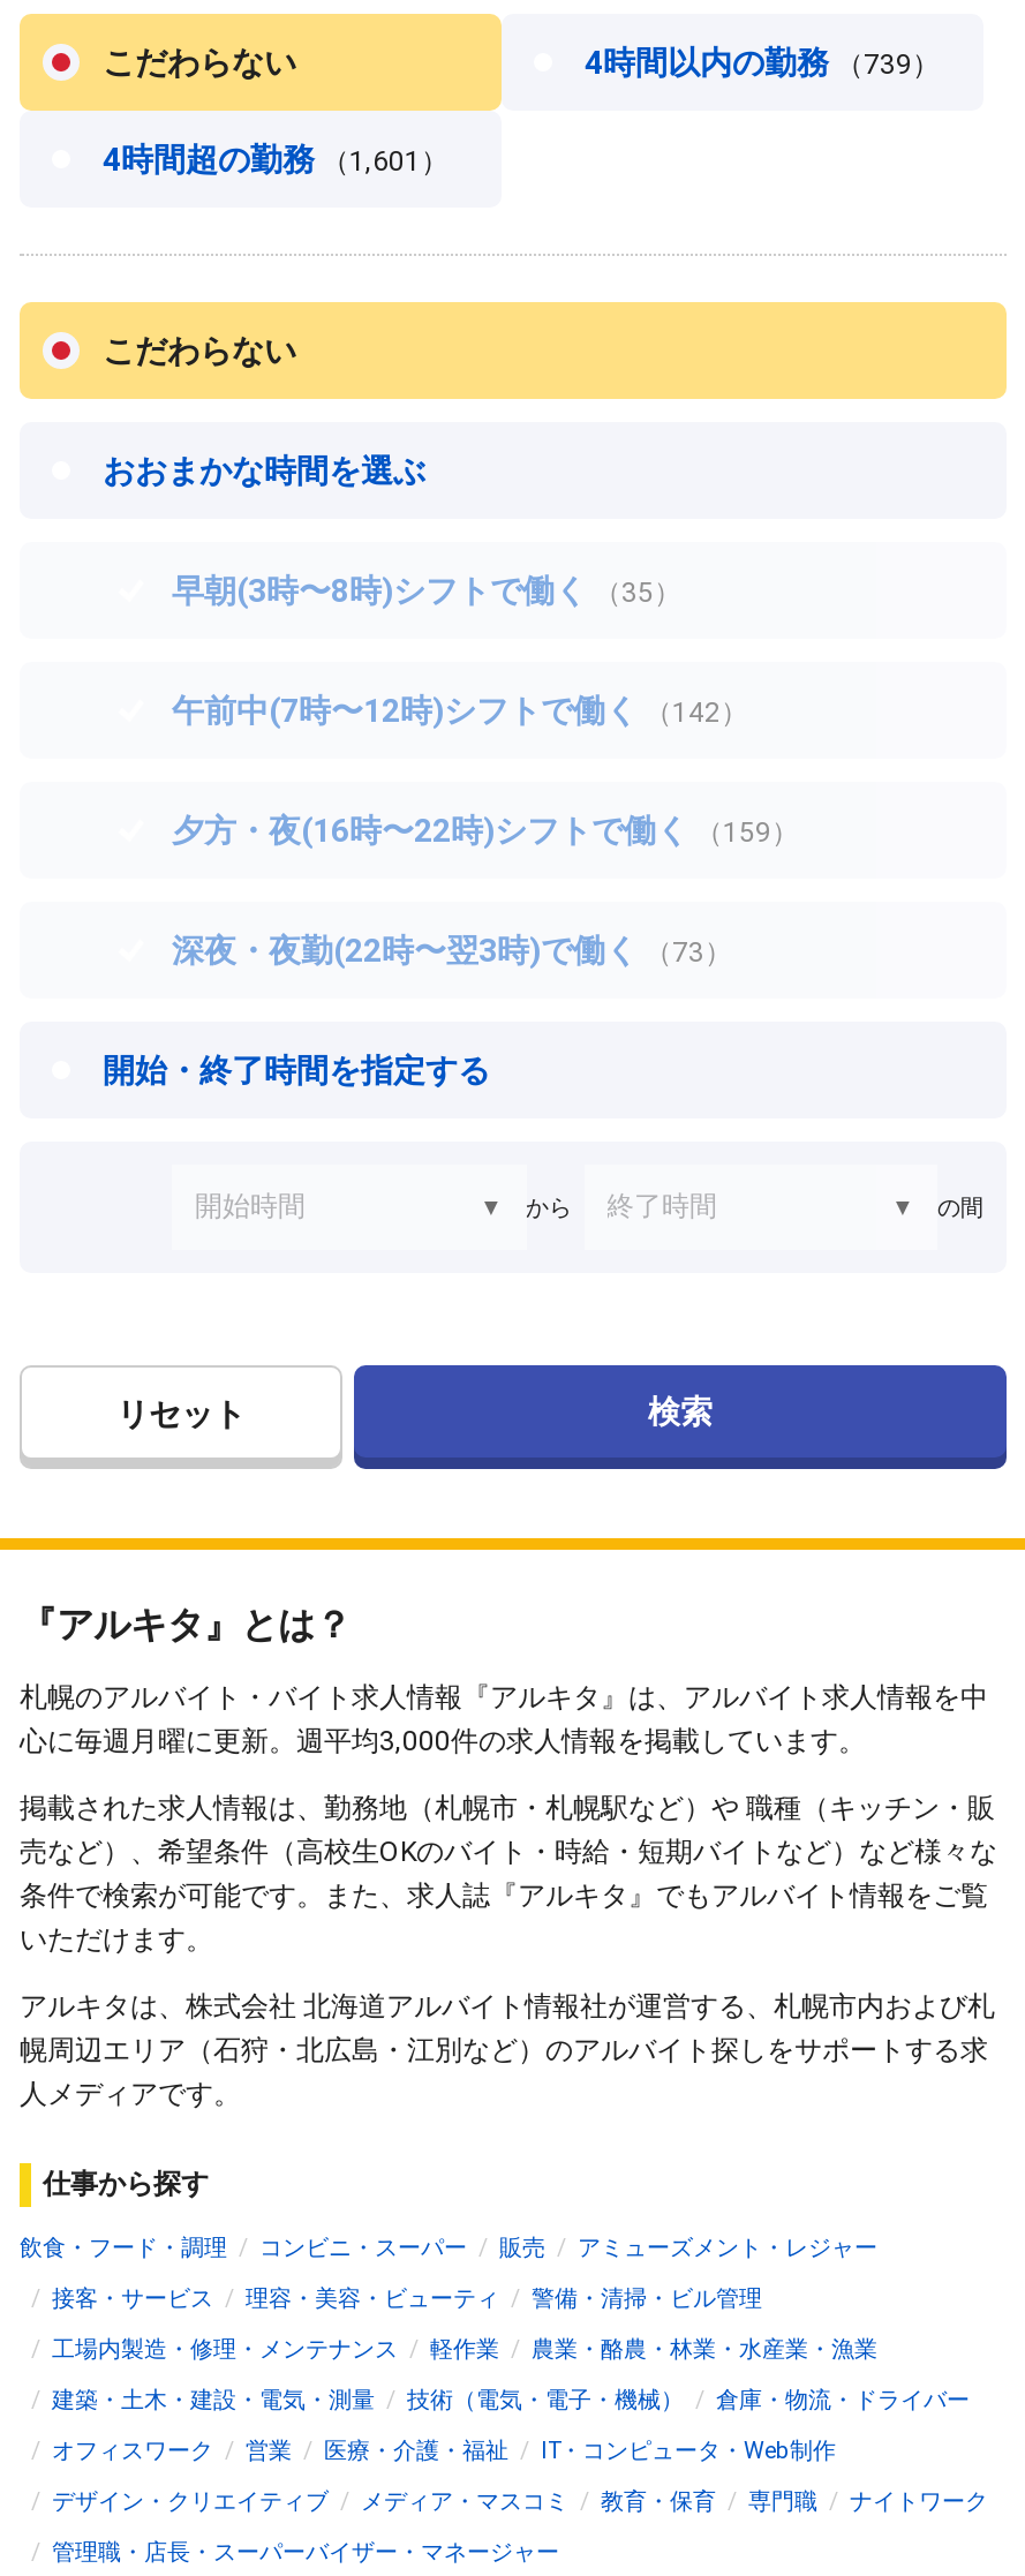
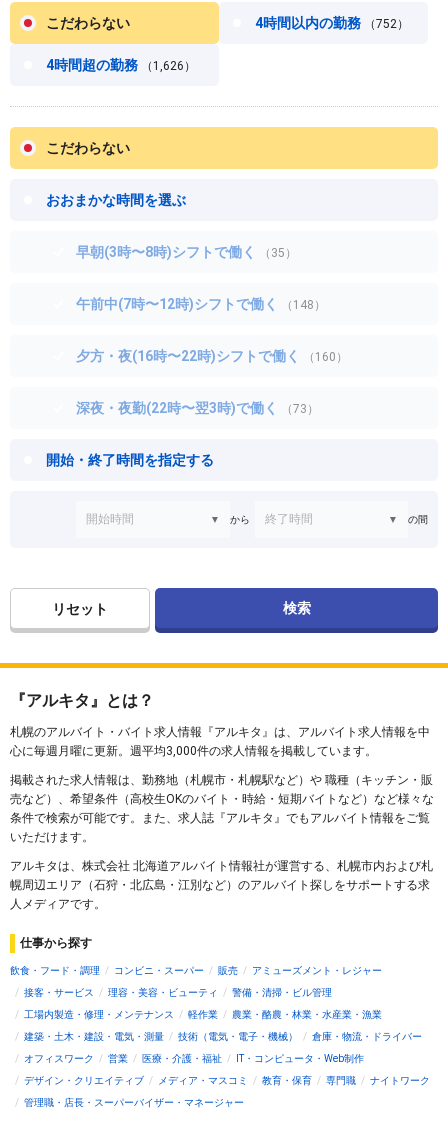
- 4時間以内の勤務（739）
+ 4時間以内の勤務（752）

- 4時間超の勤務（1,601）
+ 4時間超の勤務（1,626）

- 午前中(7時〜12時)シフトで働く（142）
+ 午前中(7時〜12時)シフトで働く（148）

- 夕方・夜(16時〜22時)シフトで働く（159）
+ 夕方・夜(16時〜22時)シフトで働く（160）
